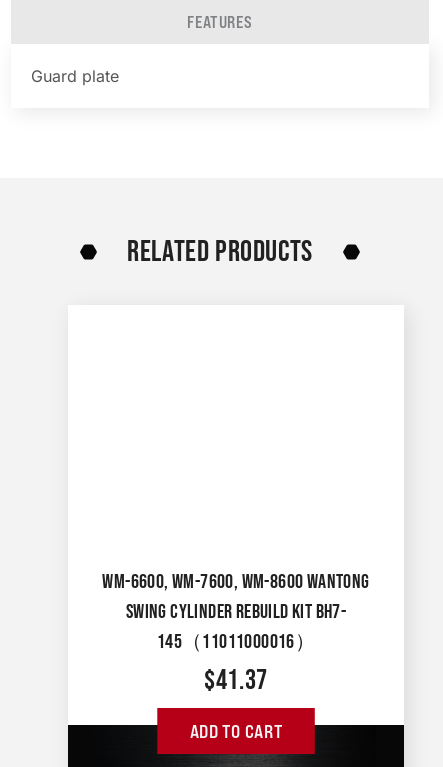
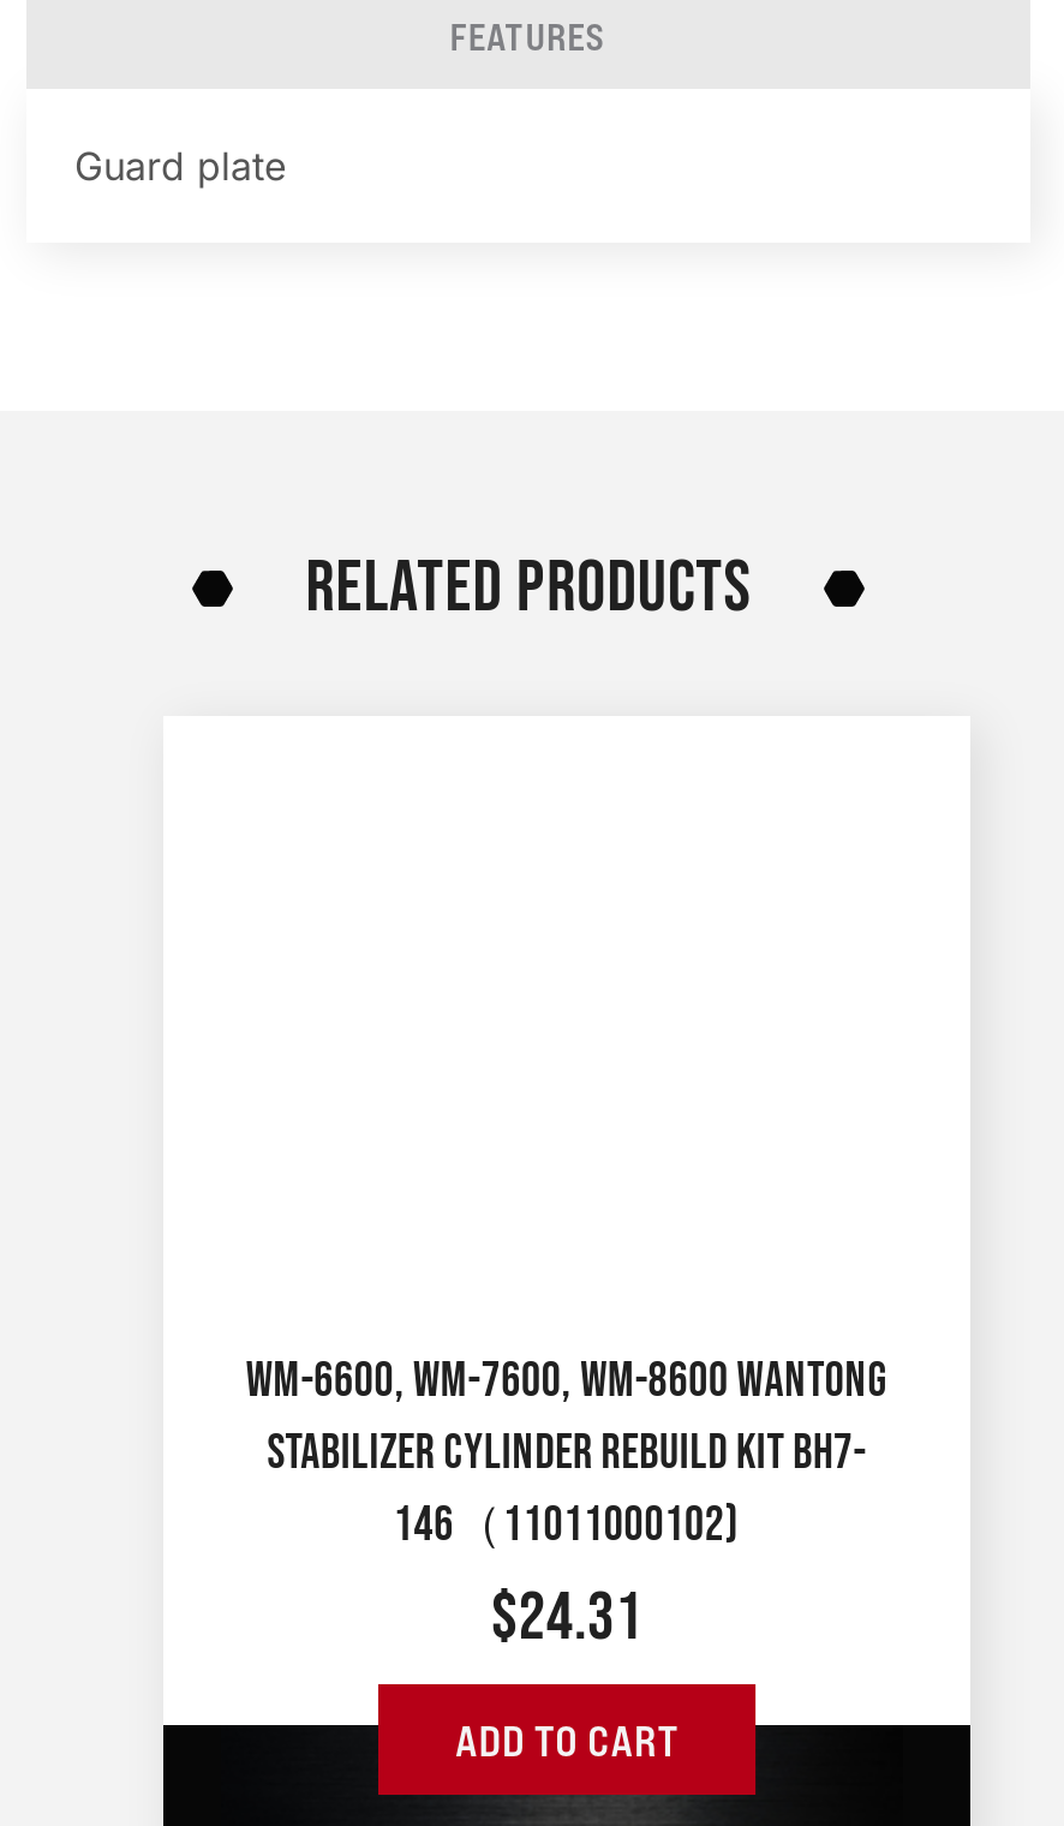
- SWING CYLINDER REBUILD KIT BH7-
- 145（11011000016）
- $41.37
+ STABILIZER CYLINDER REBUILD KIT BH7-
+ 146（11011000102)
+ $24.31
